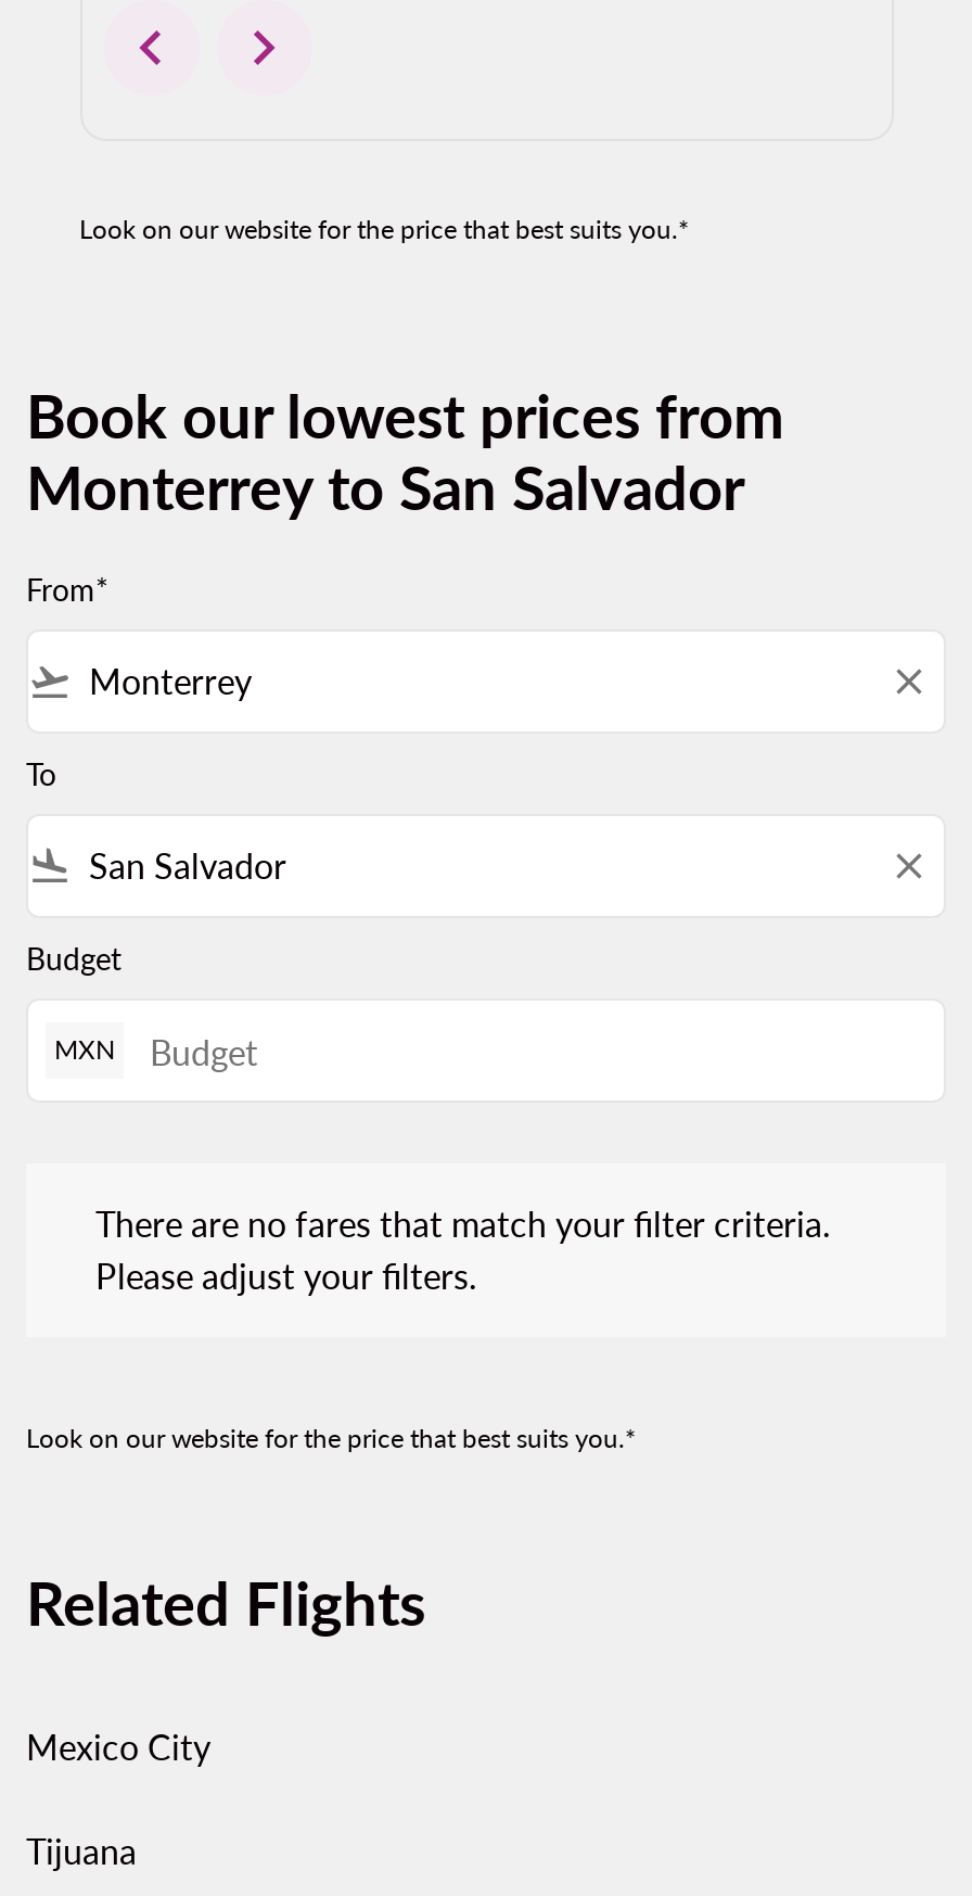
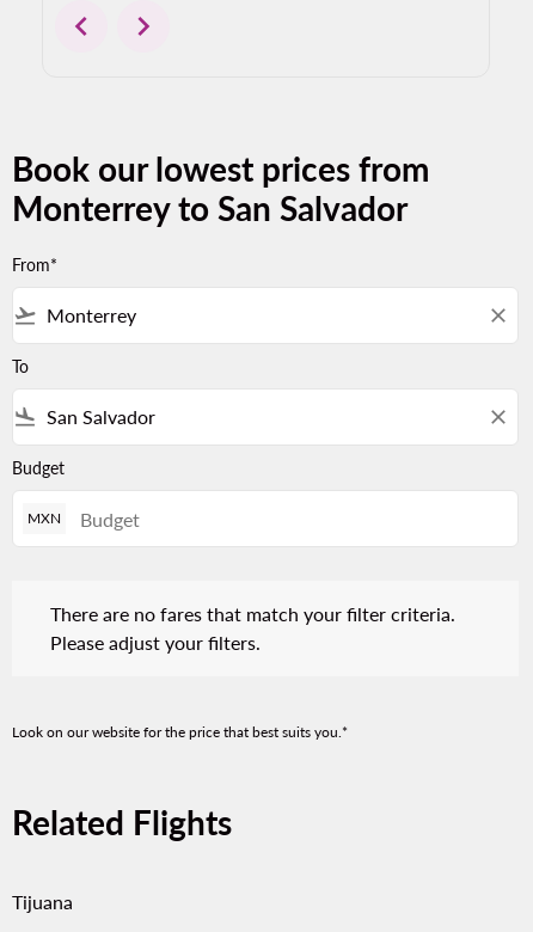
- Look on our website for the price that best suits you.*

- Mexico City
